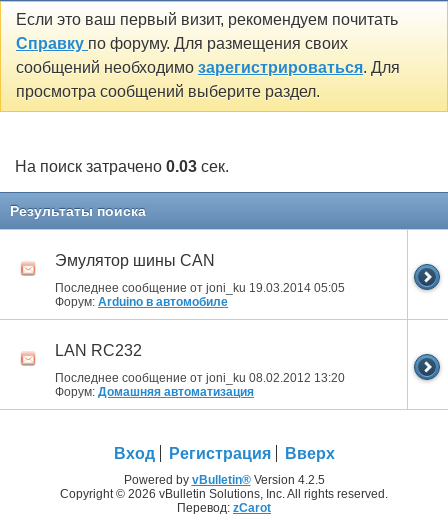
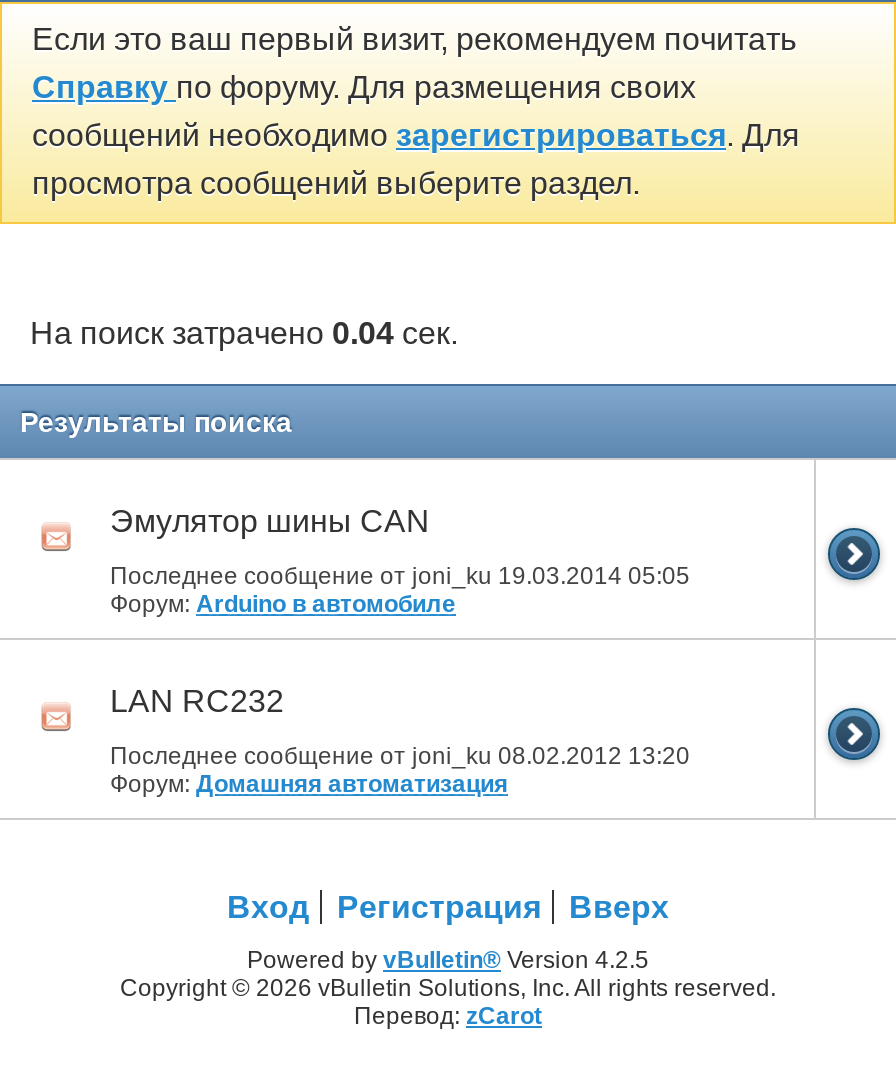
- На поиск затрачено 0.03 сек.
+ На поиск затрачено 0.04 сек.
